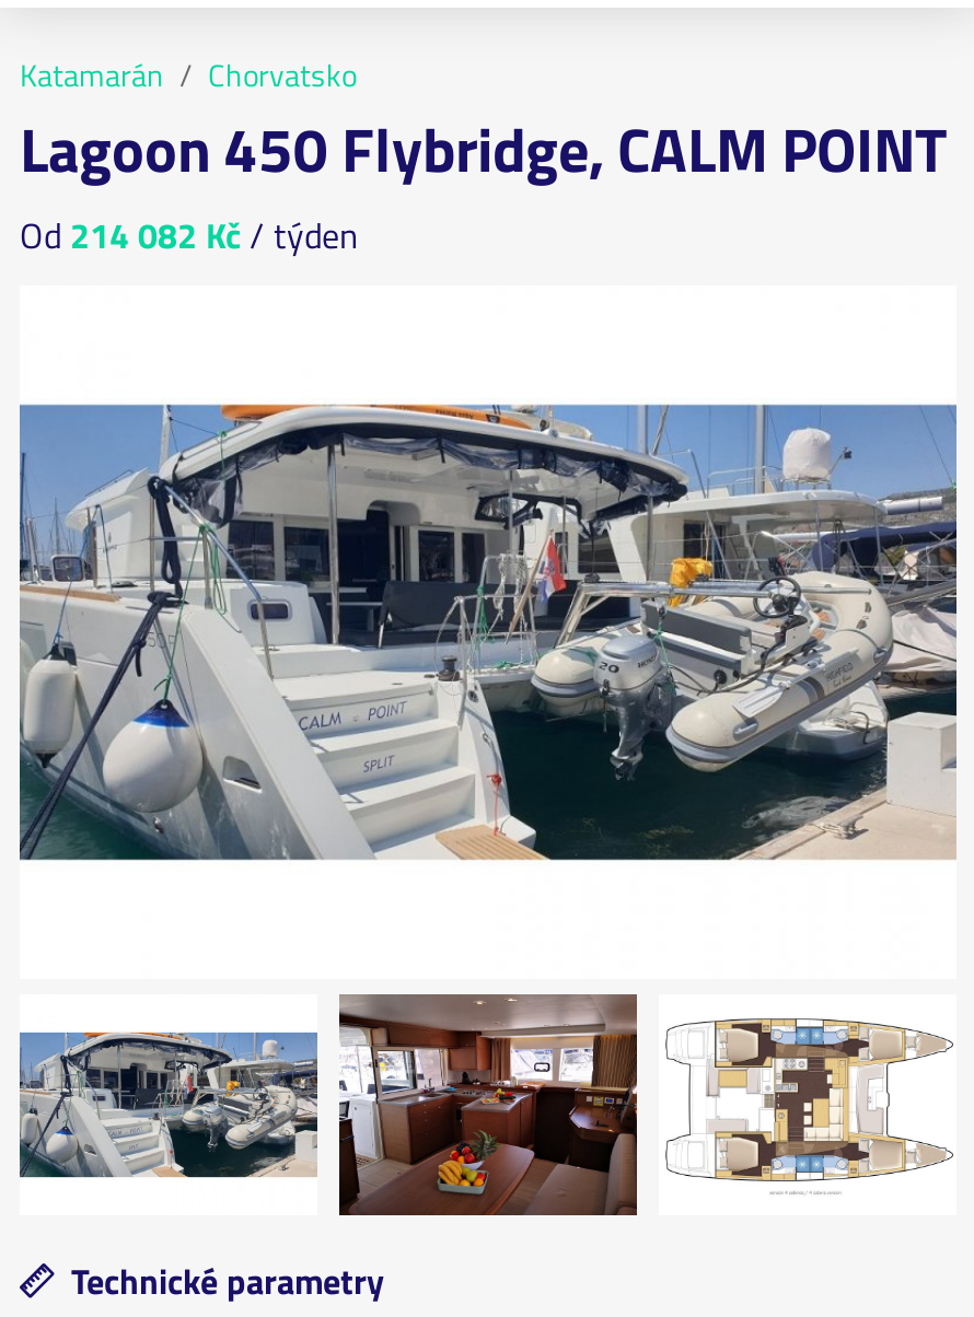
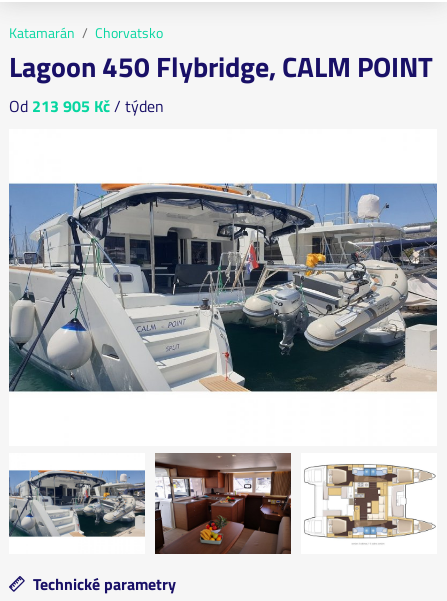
- Od 214 082 Kč / týden
+ Od 213 905 Kč / týden
